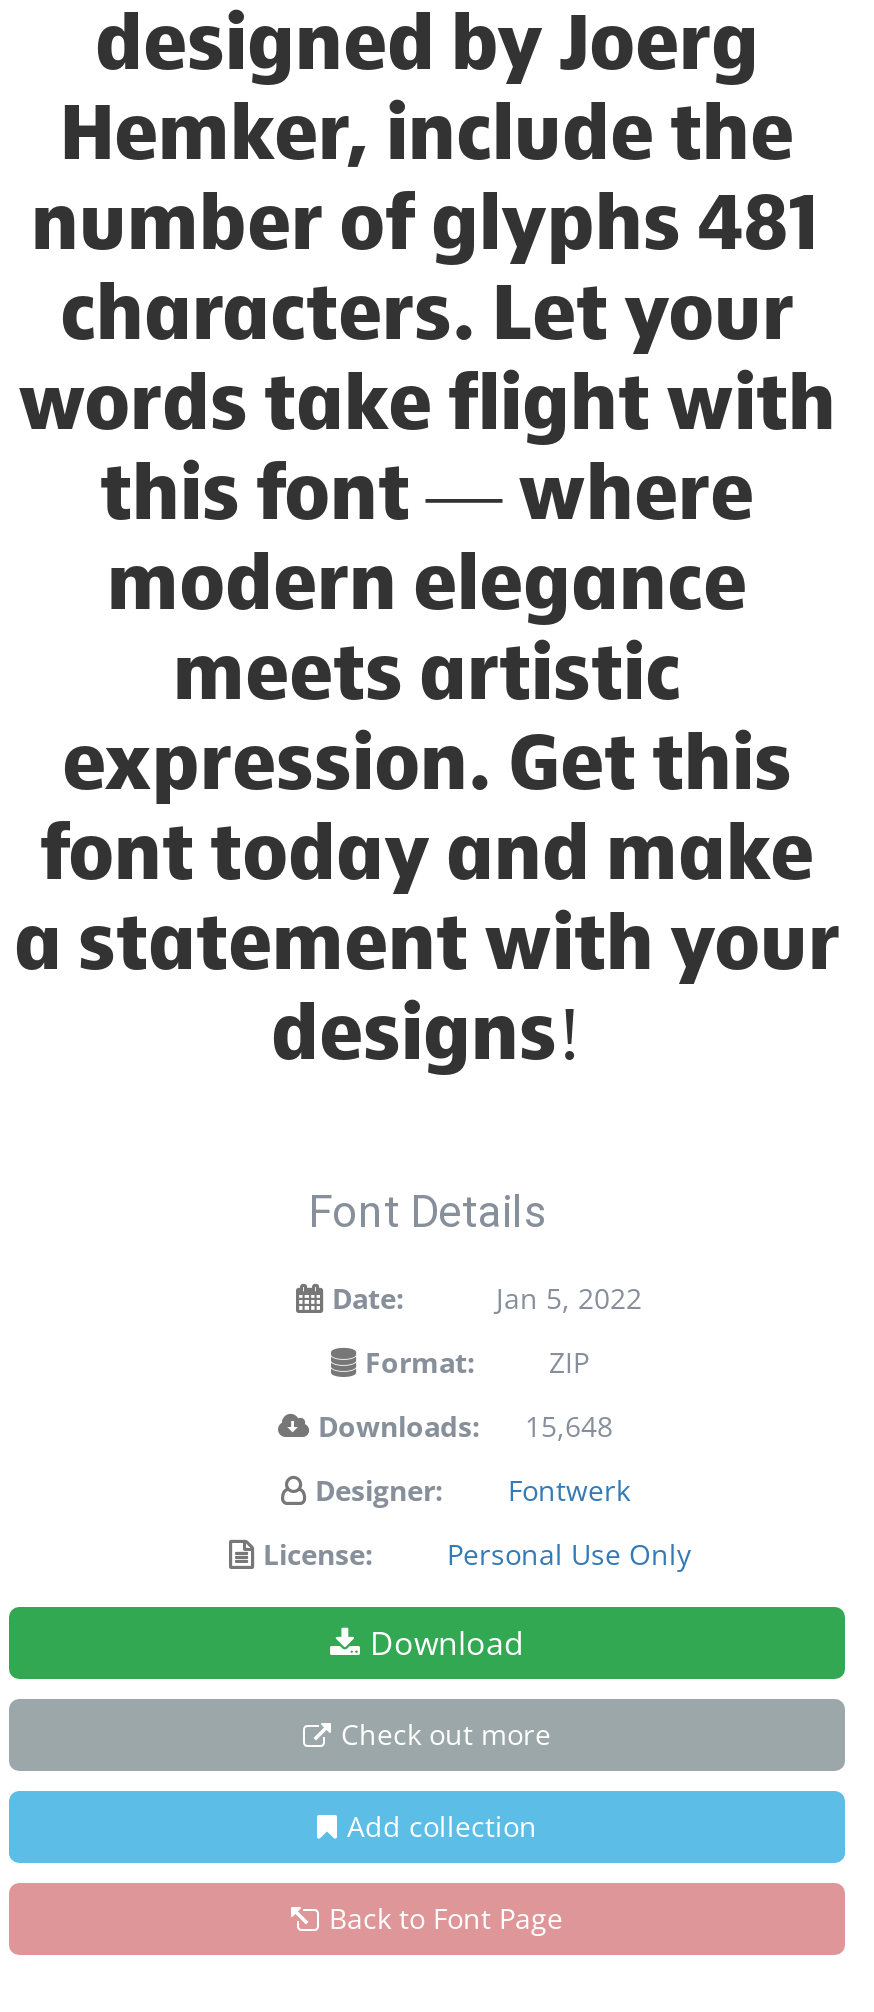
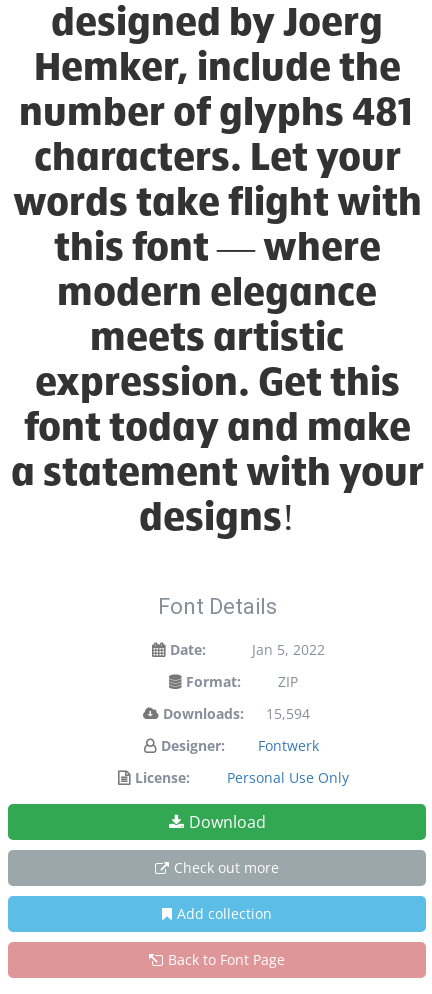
- Downloads: 15,648
+ Downloads: 15,594
